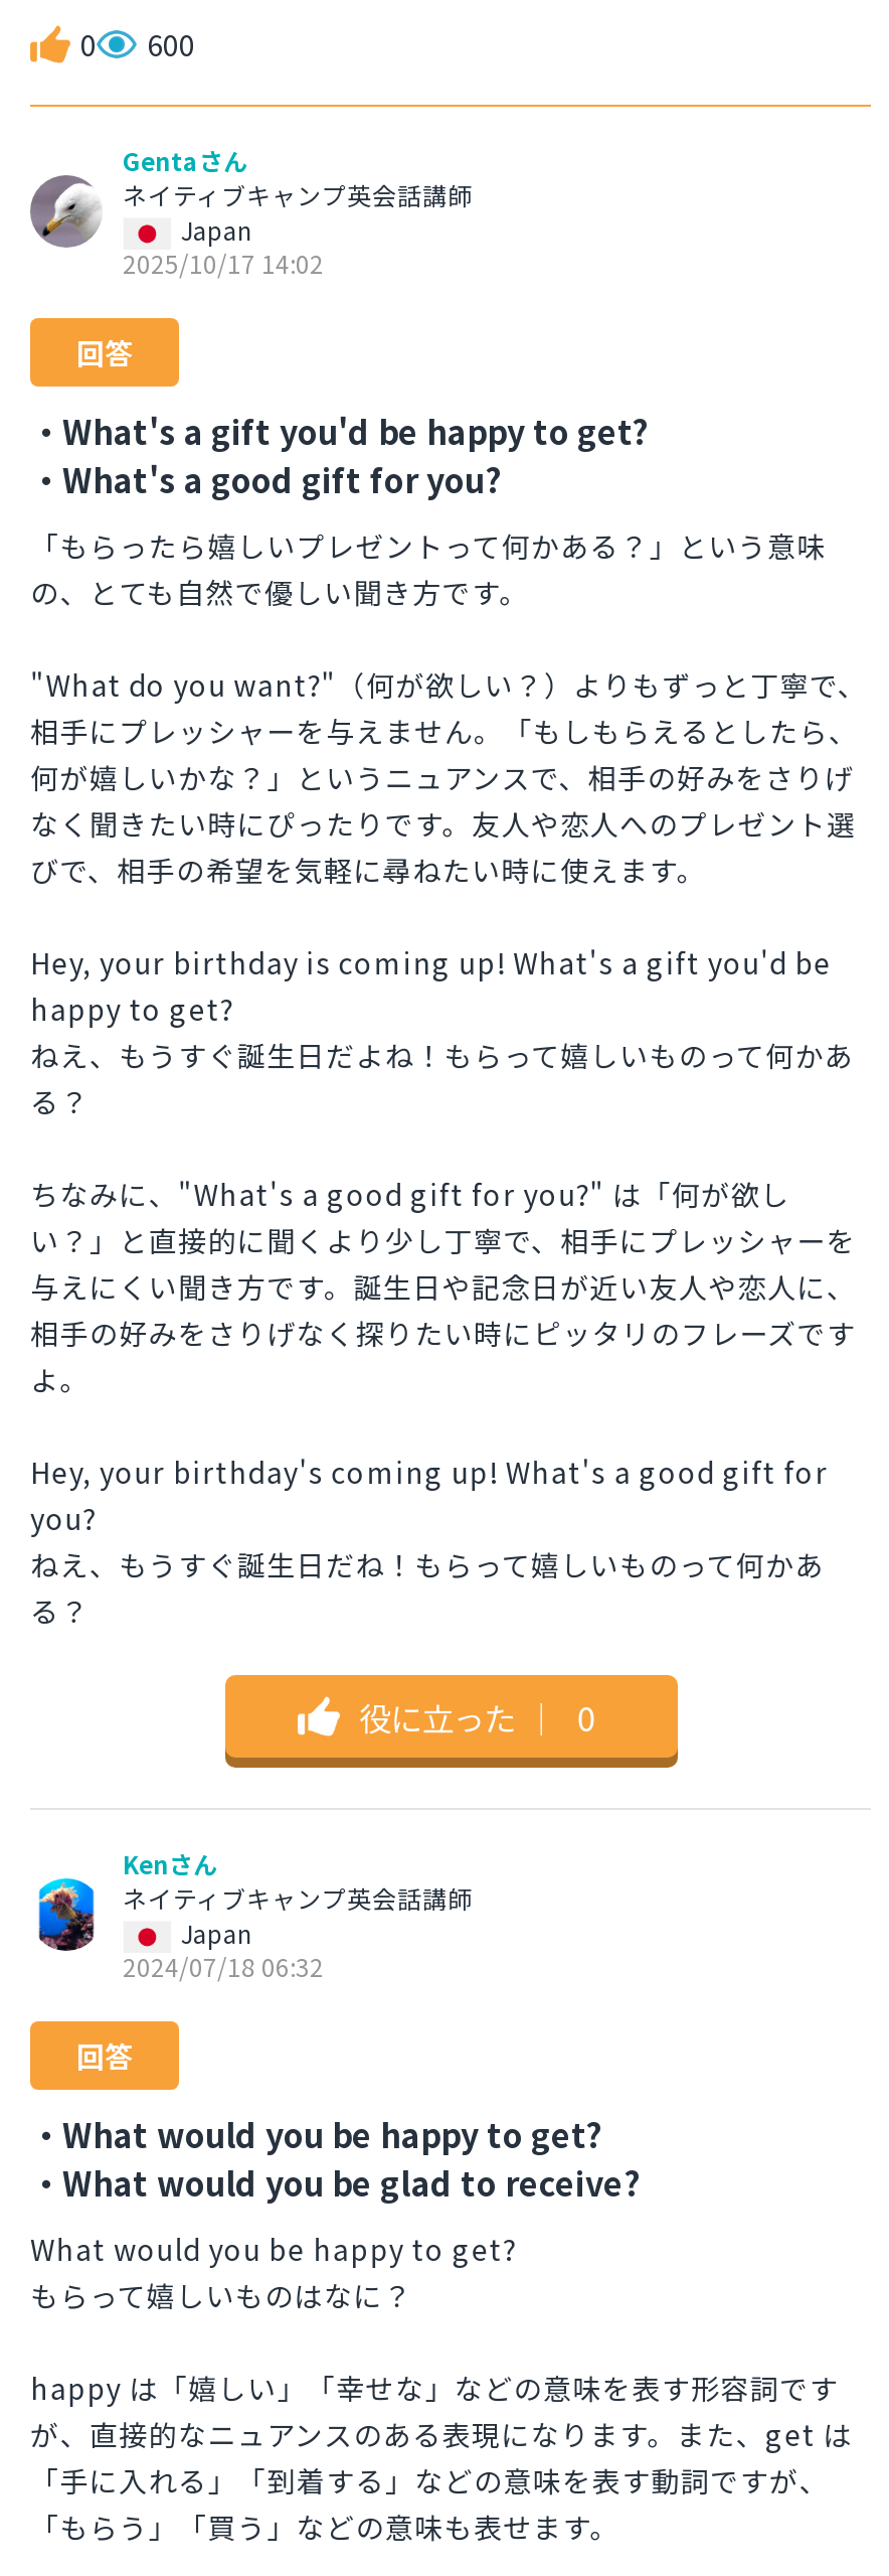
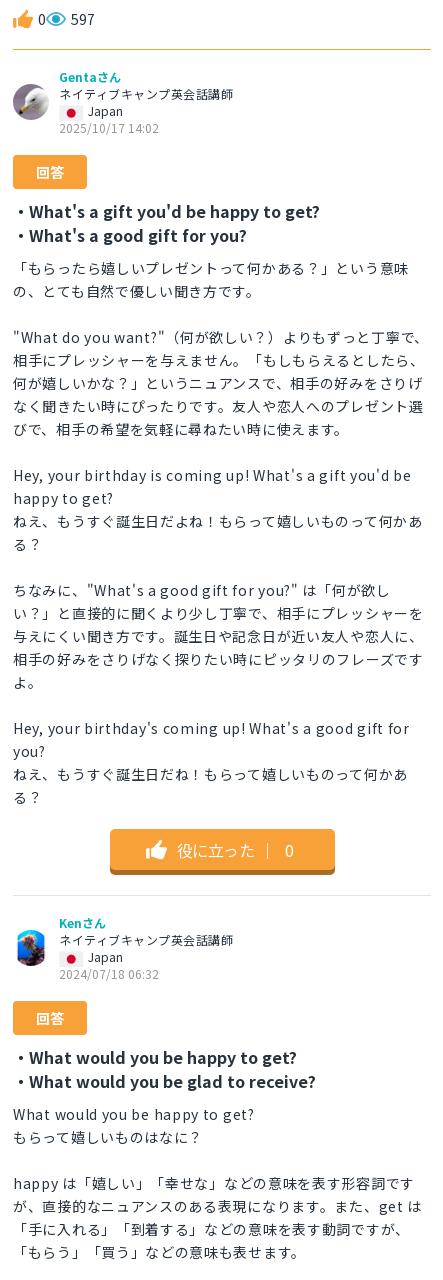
- 0 600
+ 0 597
